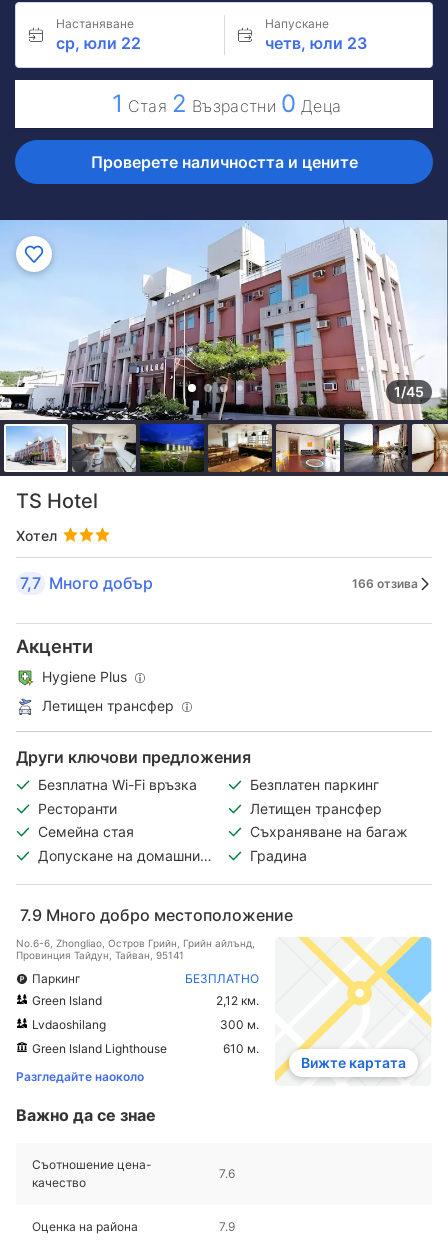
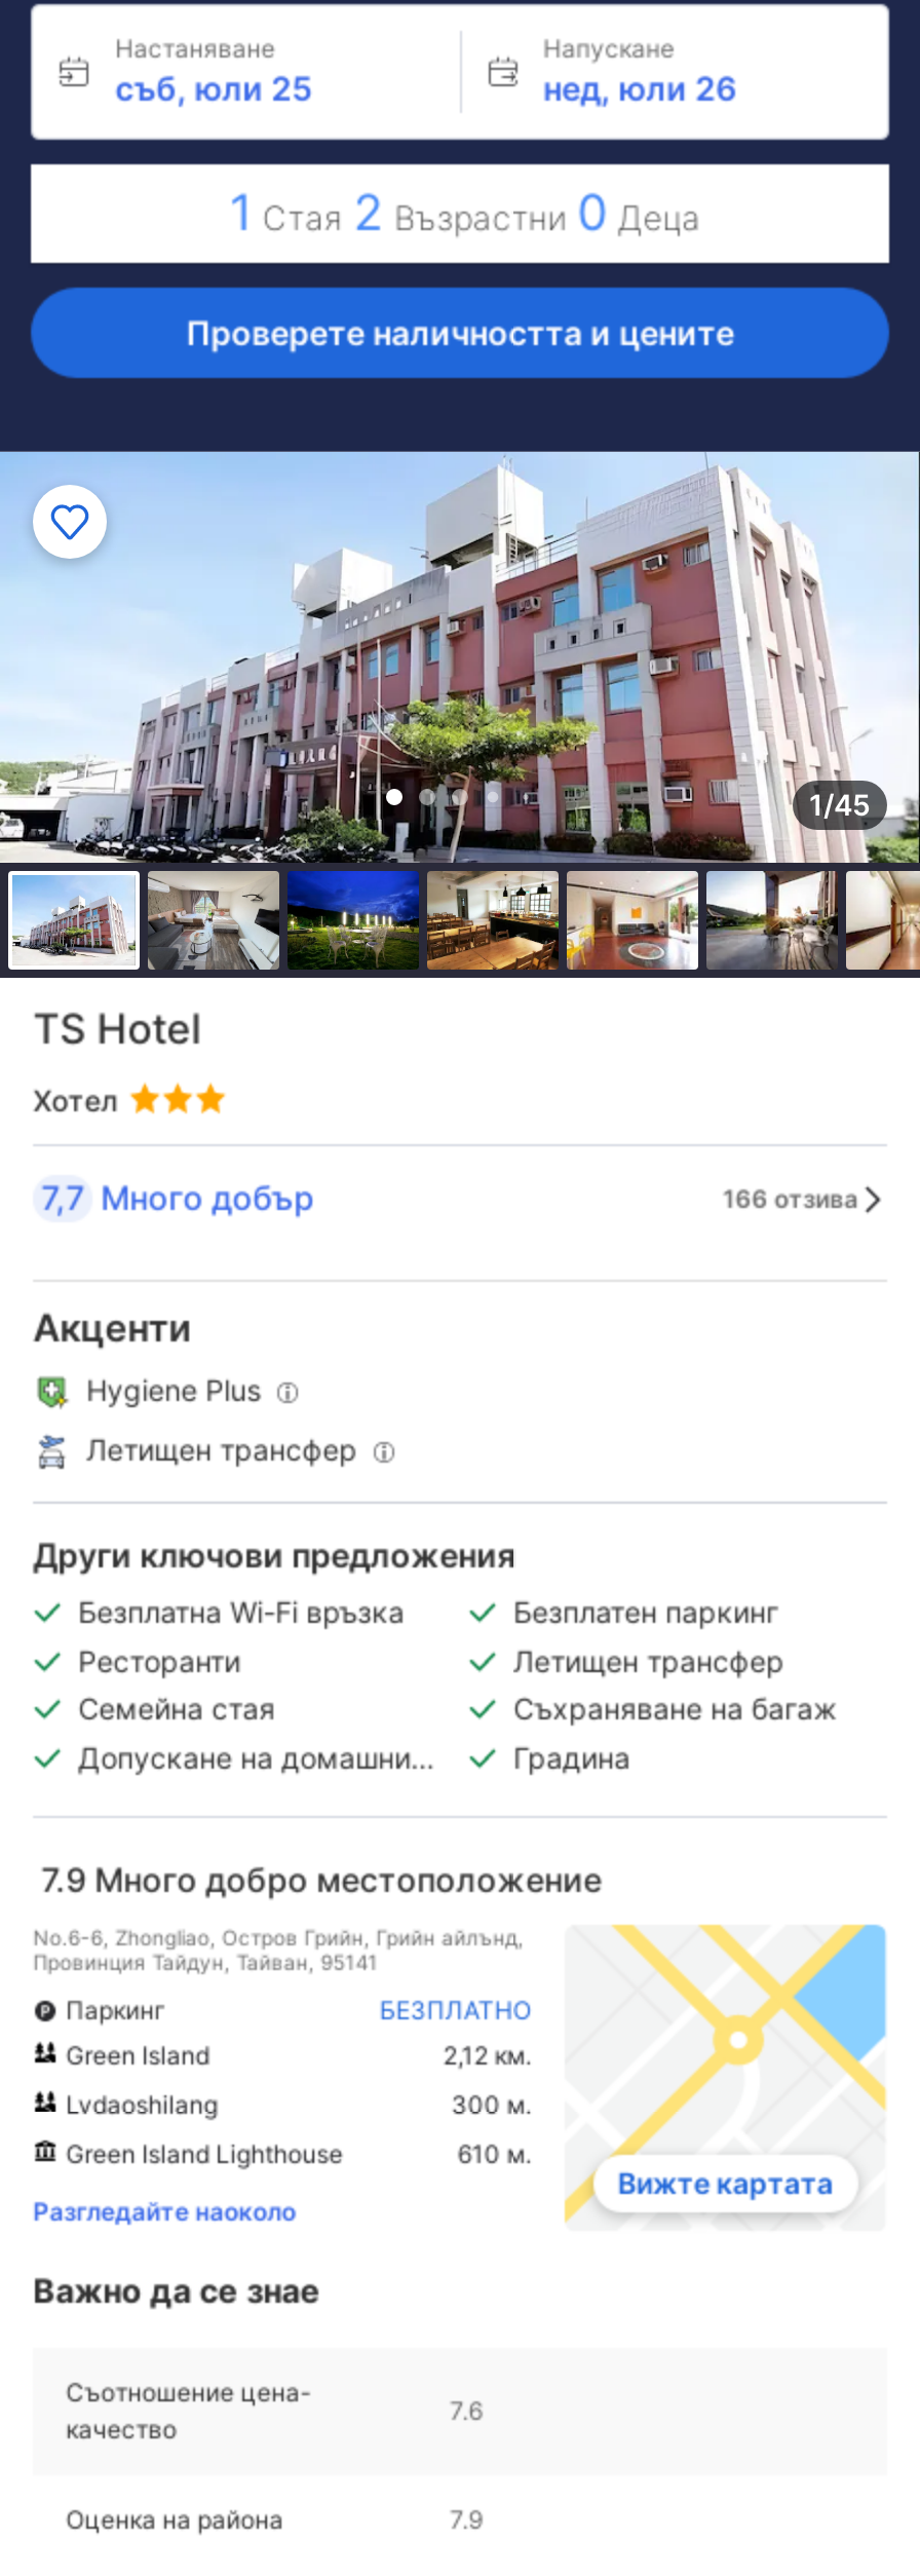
- ср, юли 22
+ съб, юли 25

- четв, юли 23
+ нед, юли 26
